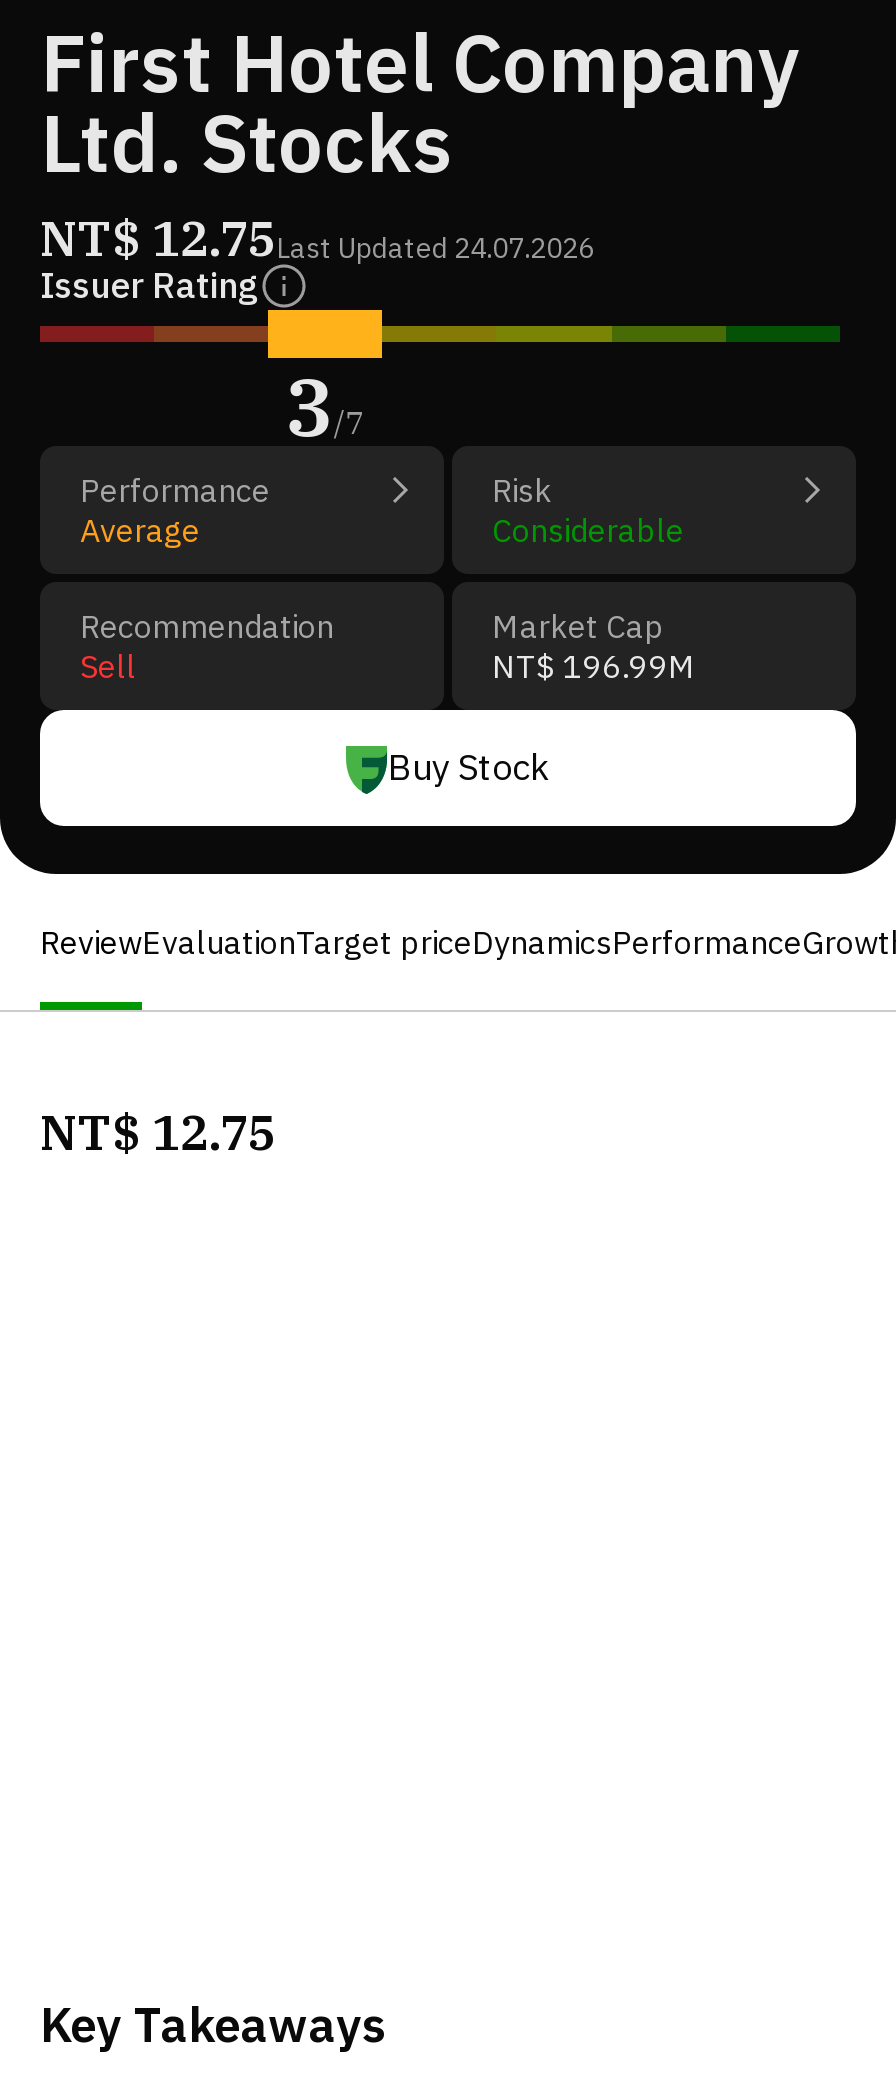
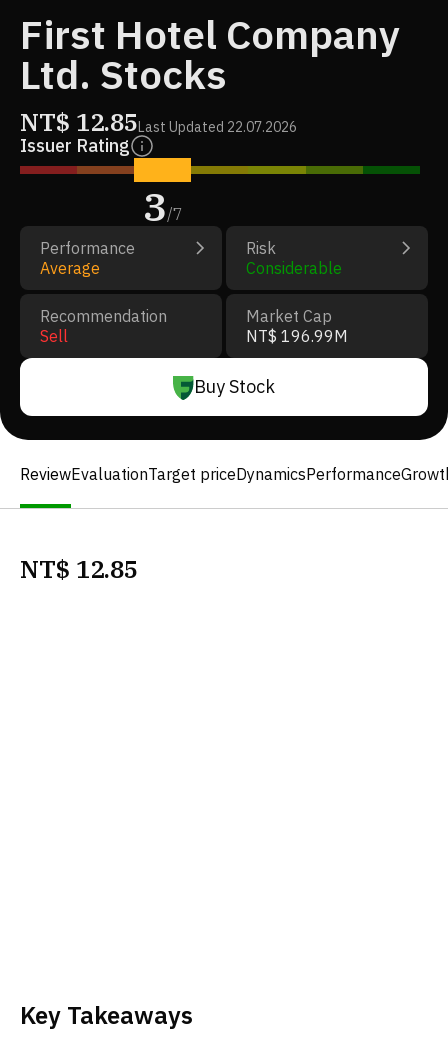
- NT$ 12.75Last Updated 24.07.2026
+ NT$ 12.85Last Updated 22.07.2026

- NT$ 12.75
+ NT$ 12.85
